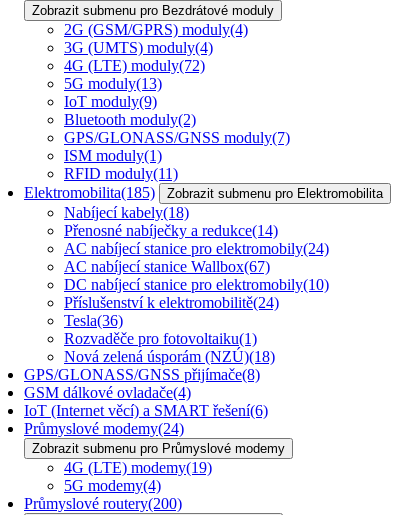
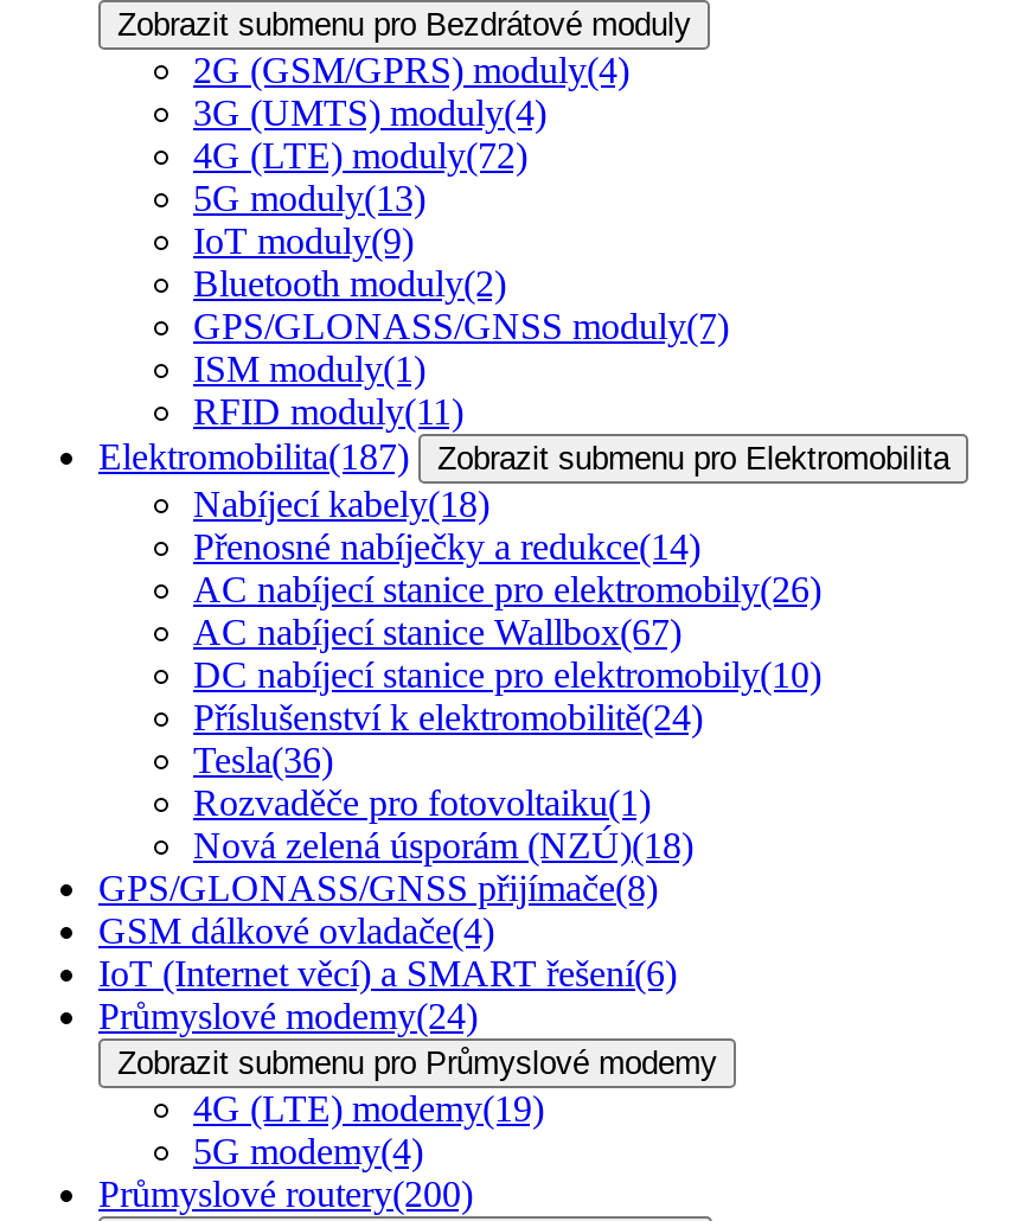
- Elektromobilita(185)
+ Elektromobilita(187)

- AC nabíjecí stanice pro elektromobily(24)
+ AC nabíjecí stanice pro elektromobily(26)
